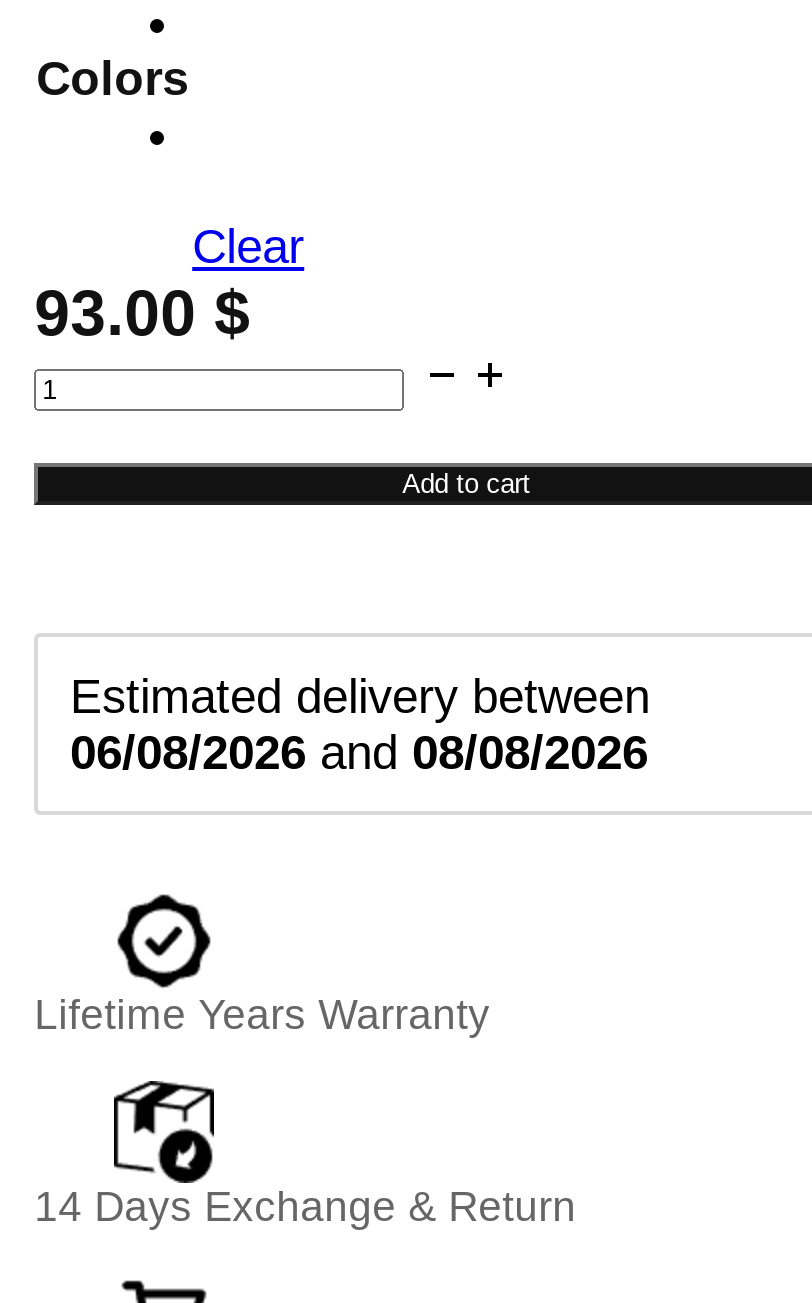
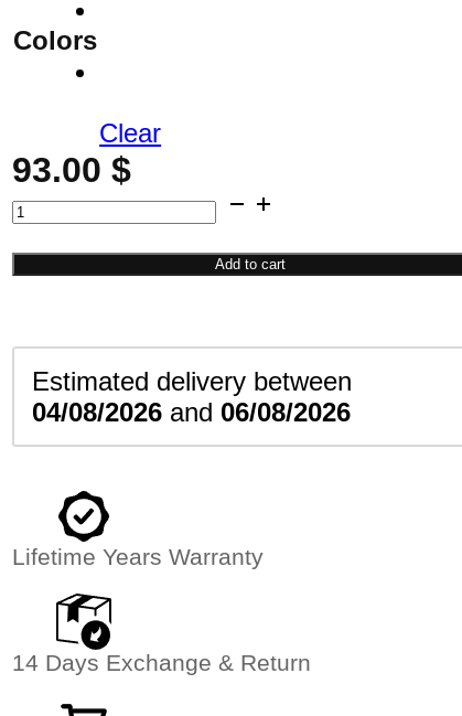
- 06/08/2026 and 08/08/2026
+ 04/08/2026 and 06/08/2026
